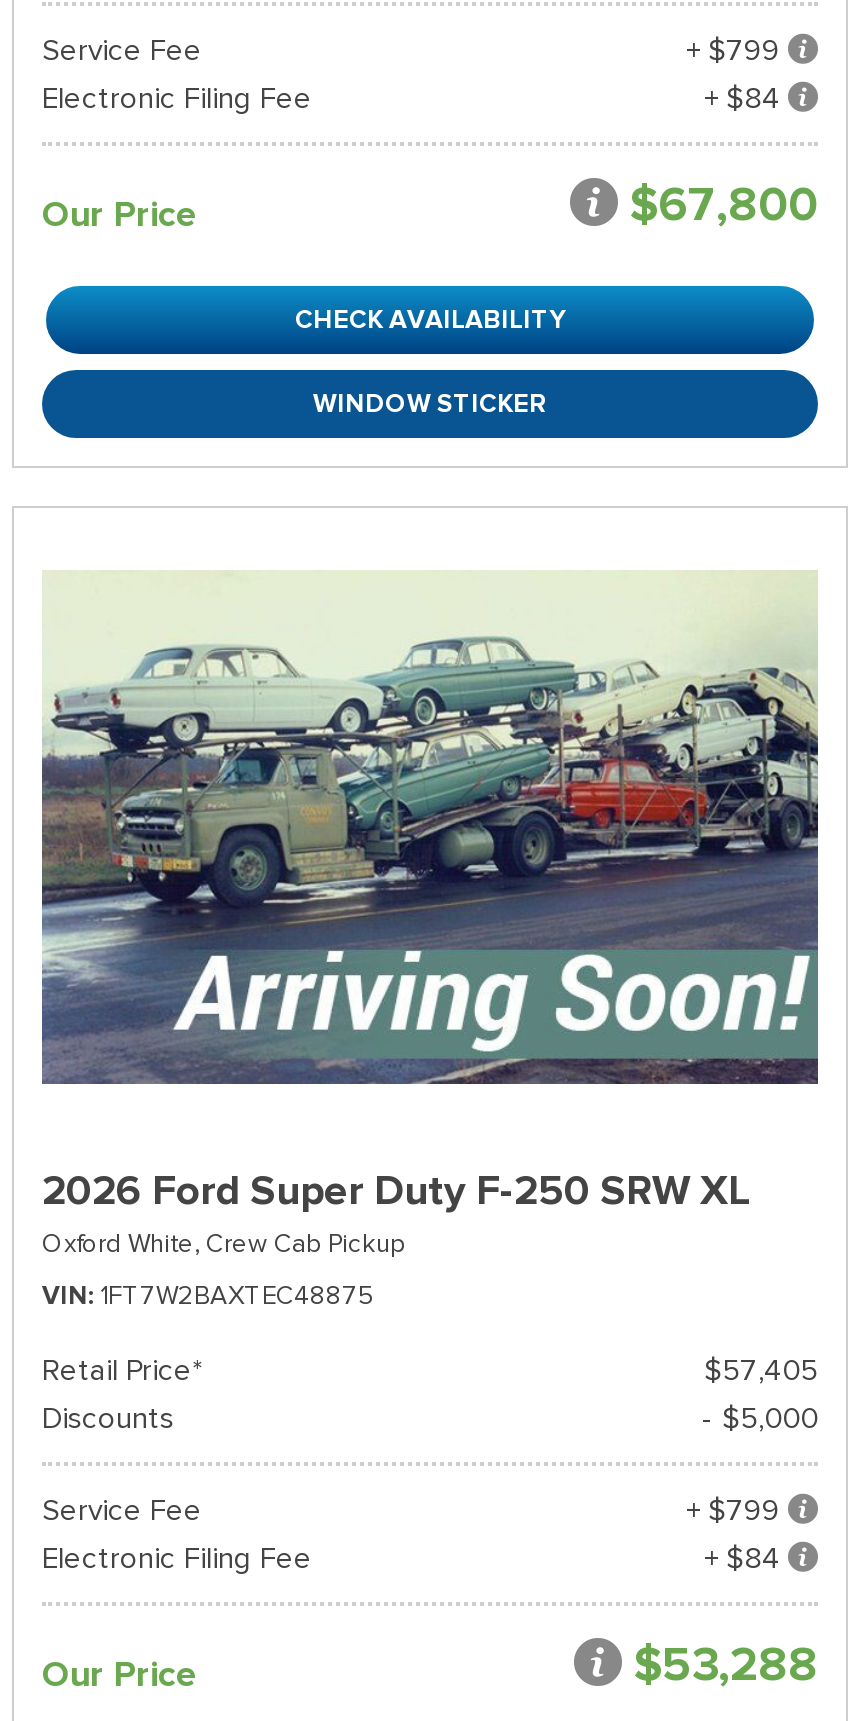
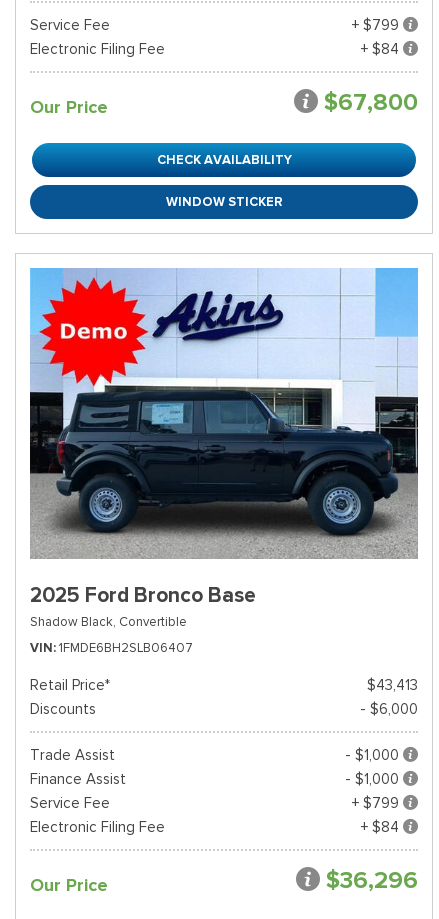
- [image]
- 2026 Ford Super Duty F-250 SRW XL
- Oxford White, Crew Cab Pickup
+ [image]
+ 2025 Ford Bronco Base
+ Shadow Black, Convertible

- VIN 1FT7W2BAXTEC48875
+ VIN 1FMDE6BH2SLB06407

- $57,405
+ $43,413

- - $5,000
+ - $6,000
+ Trade Assist
+ - $1,000
+ Finance Assist
+ - $1,000

- $53,288
+ $36,296
